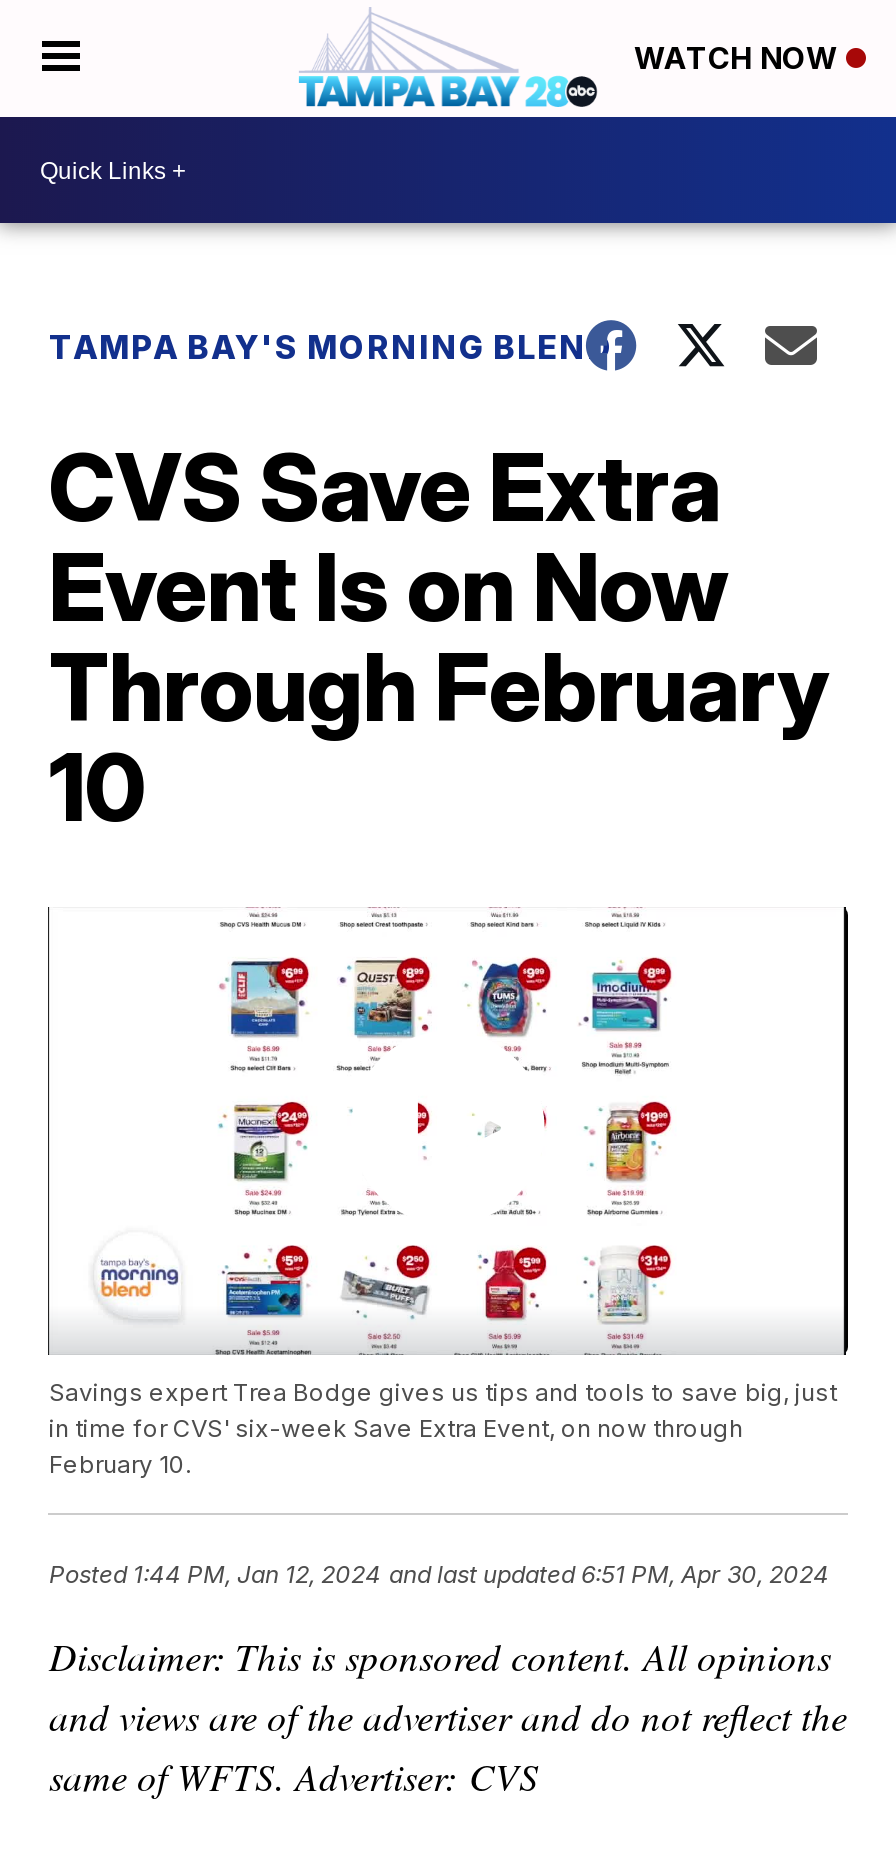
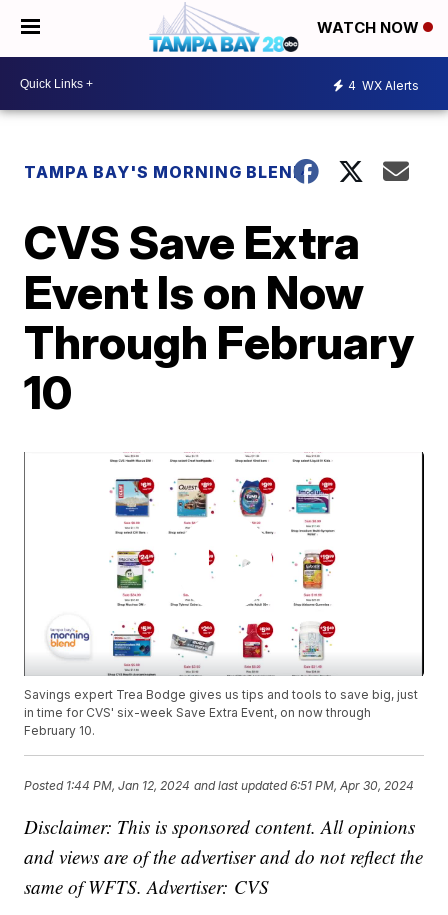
+ 4 WX Alerts
